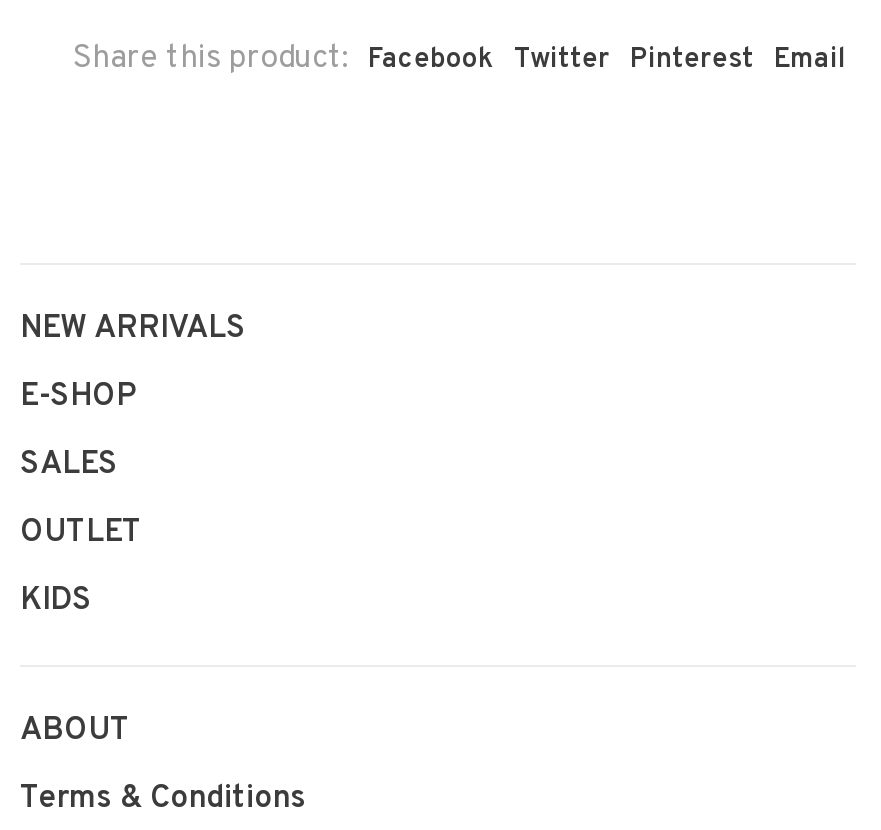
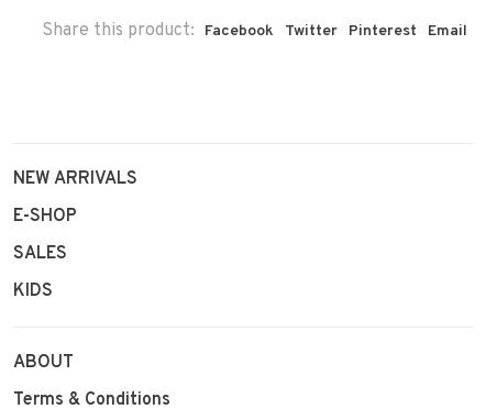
- OUTLET
